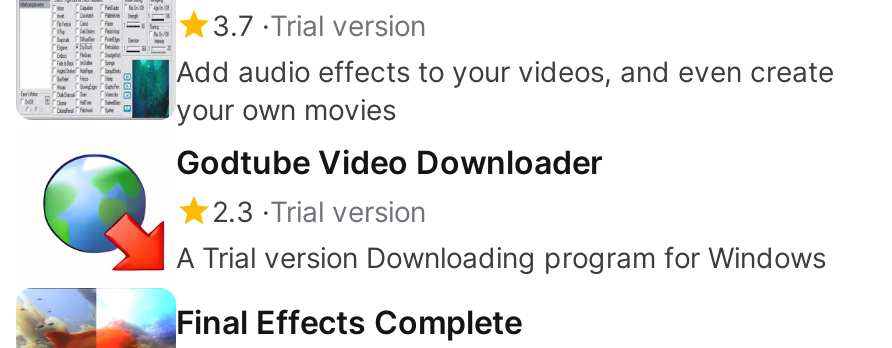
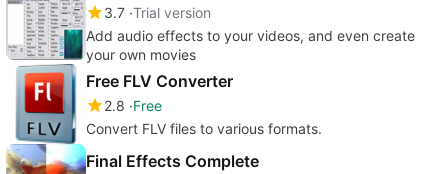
- [image]
- Godtube Video Downloader
- 2.3 Trial version
- A Trial version Downloading program for Windows
+ [image]
+ Free FLV Converter
+ 2.8 Free
+ Convert FLV files to various formats.
